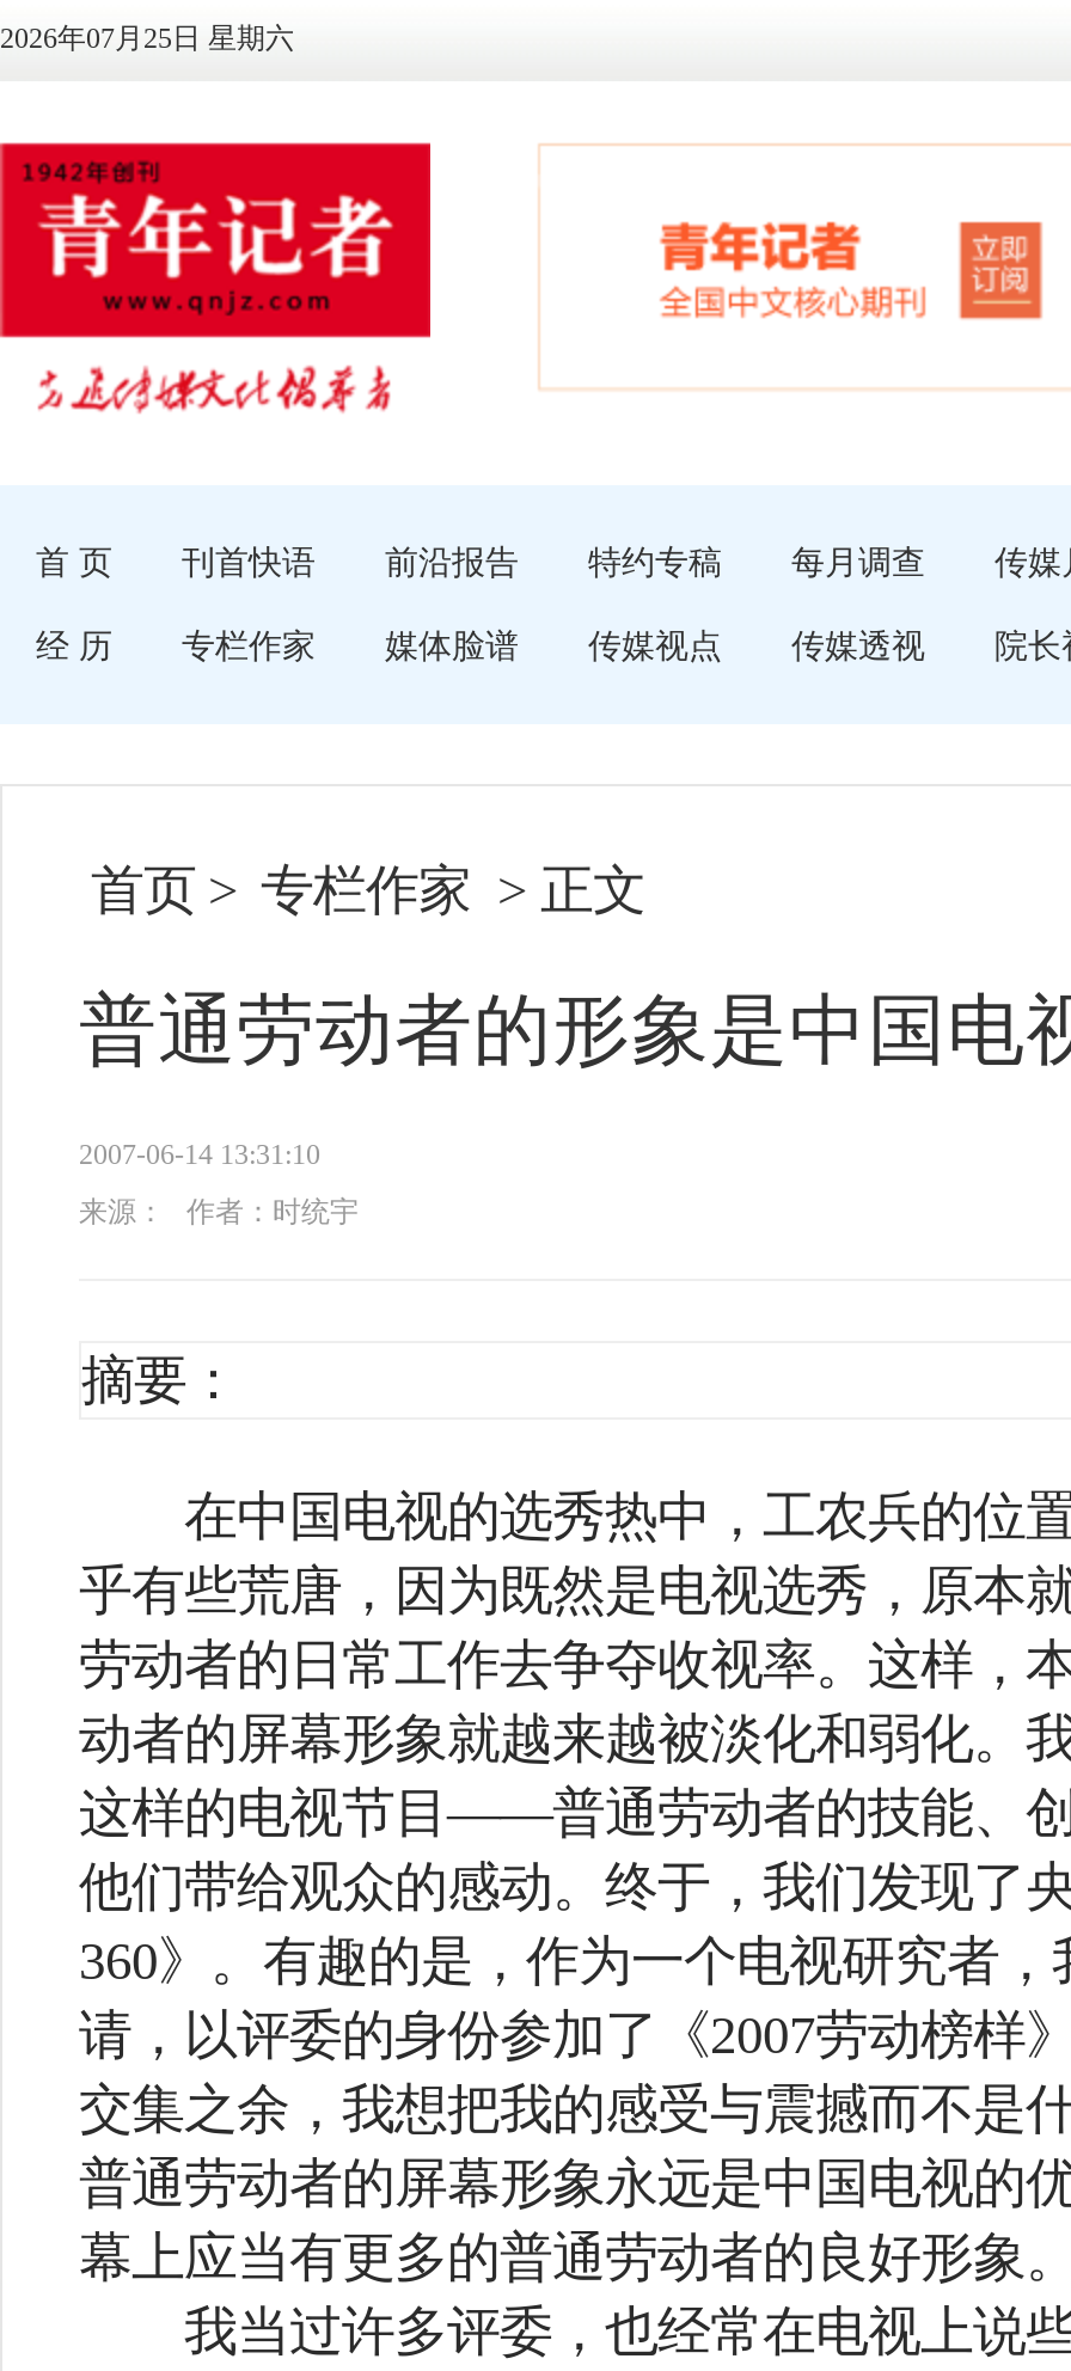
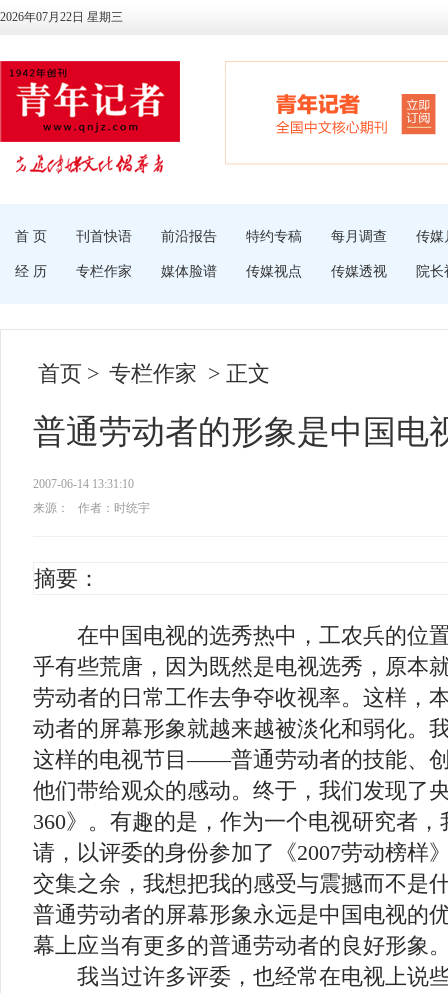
- 2026年07月25日 星期六
+ 2026年07月22日 星期三
